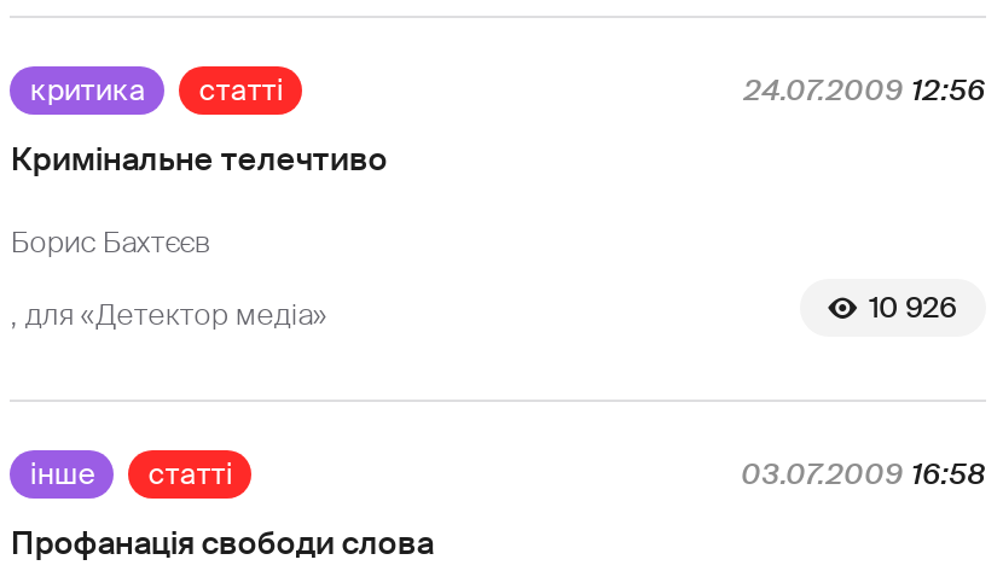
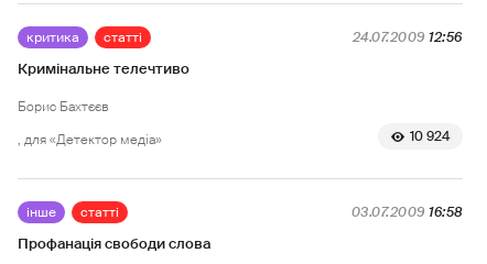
- 10 926
+ 10 924
